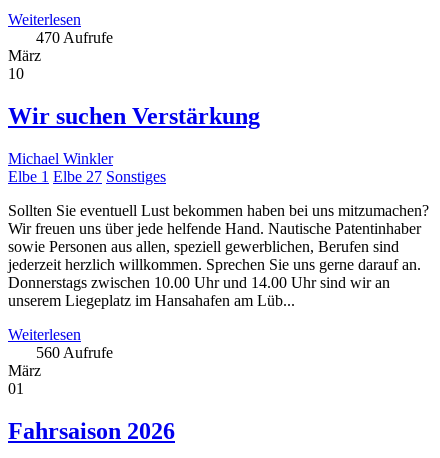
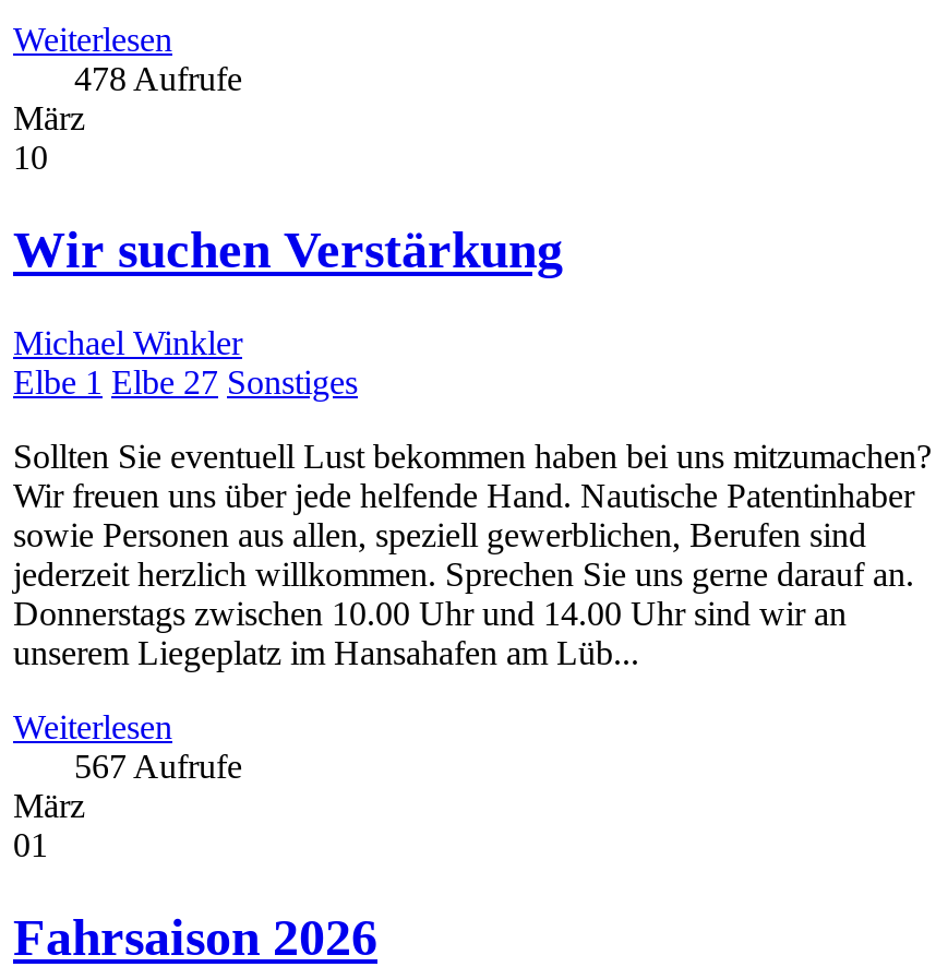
- 470 Aufrufe
+ 478 Aufrufe

- 560 Aufrufe
+ 567 Aufrufe
